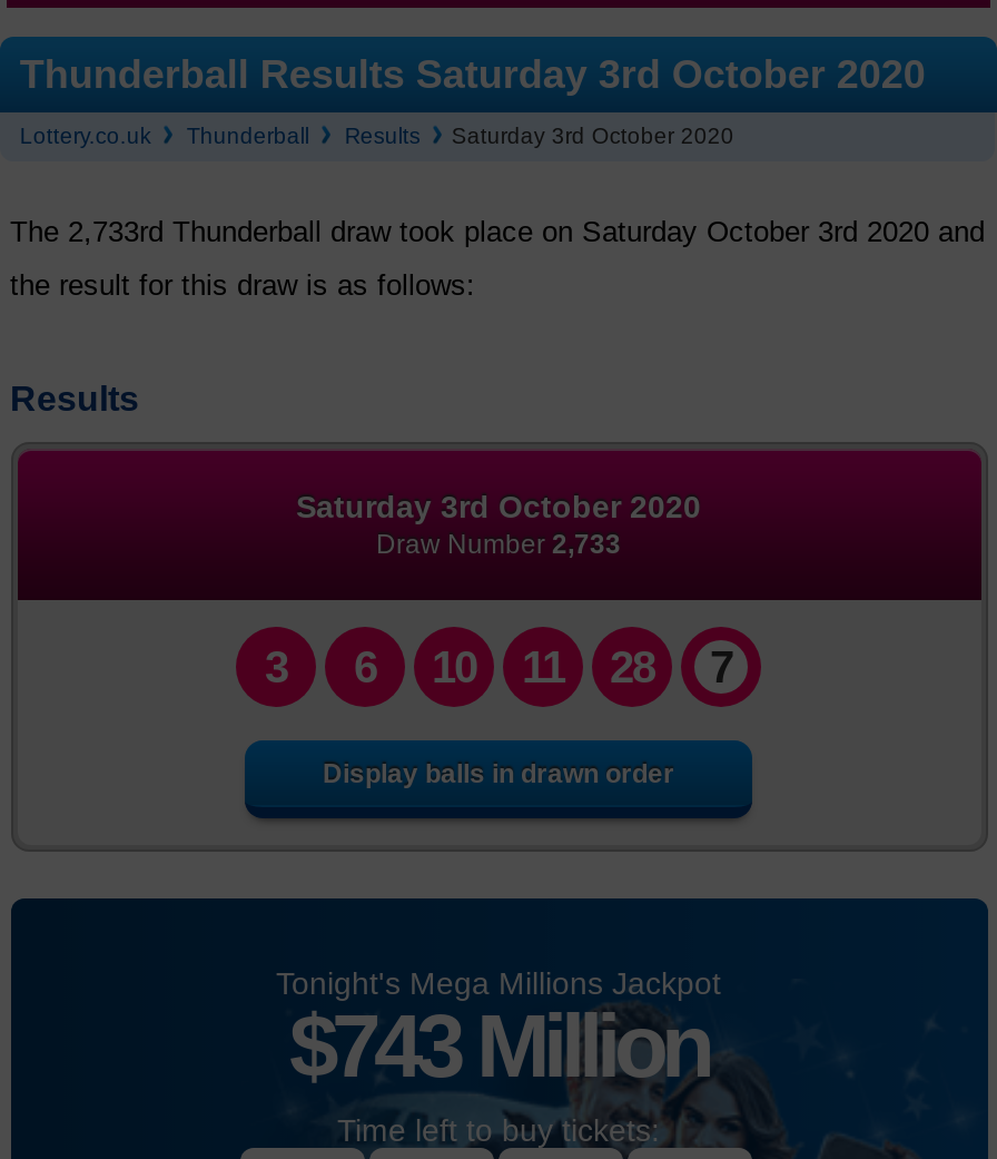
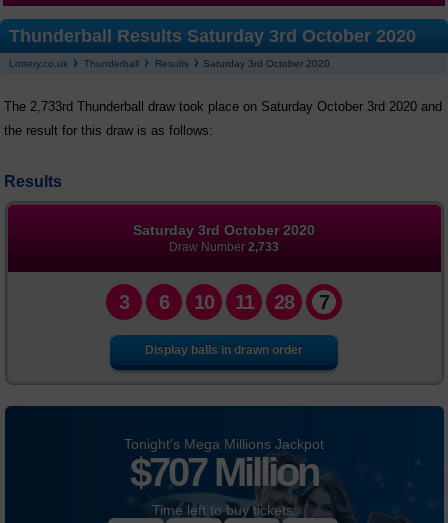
- $743 Million
+ $707 Million
